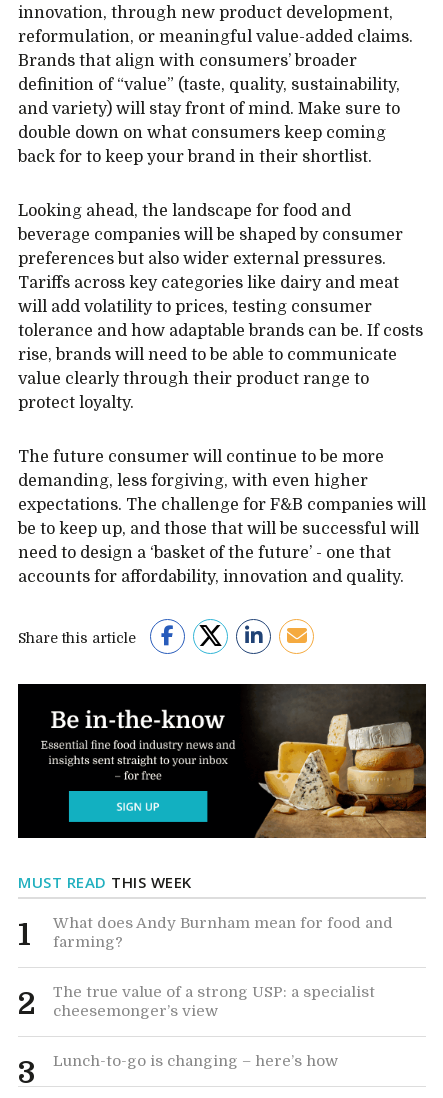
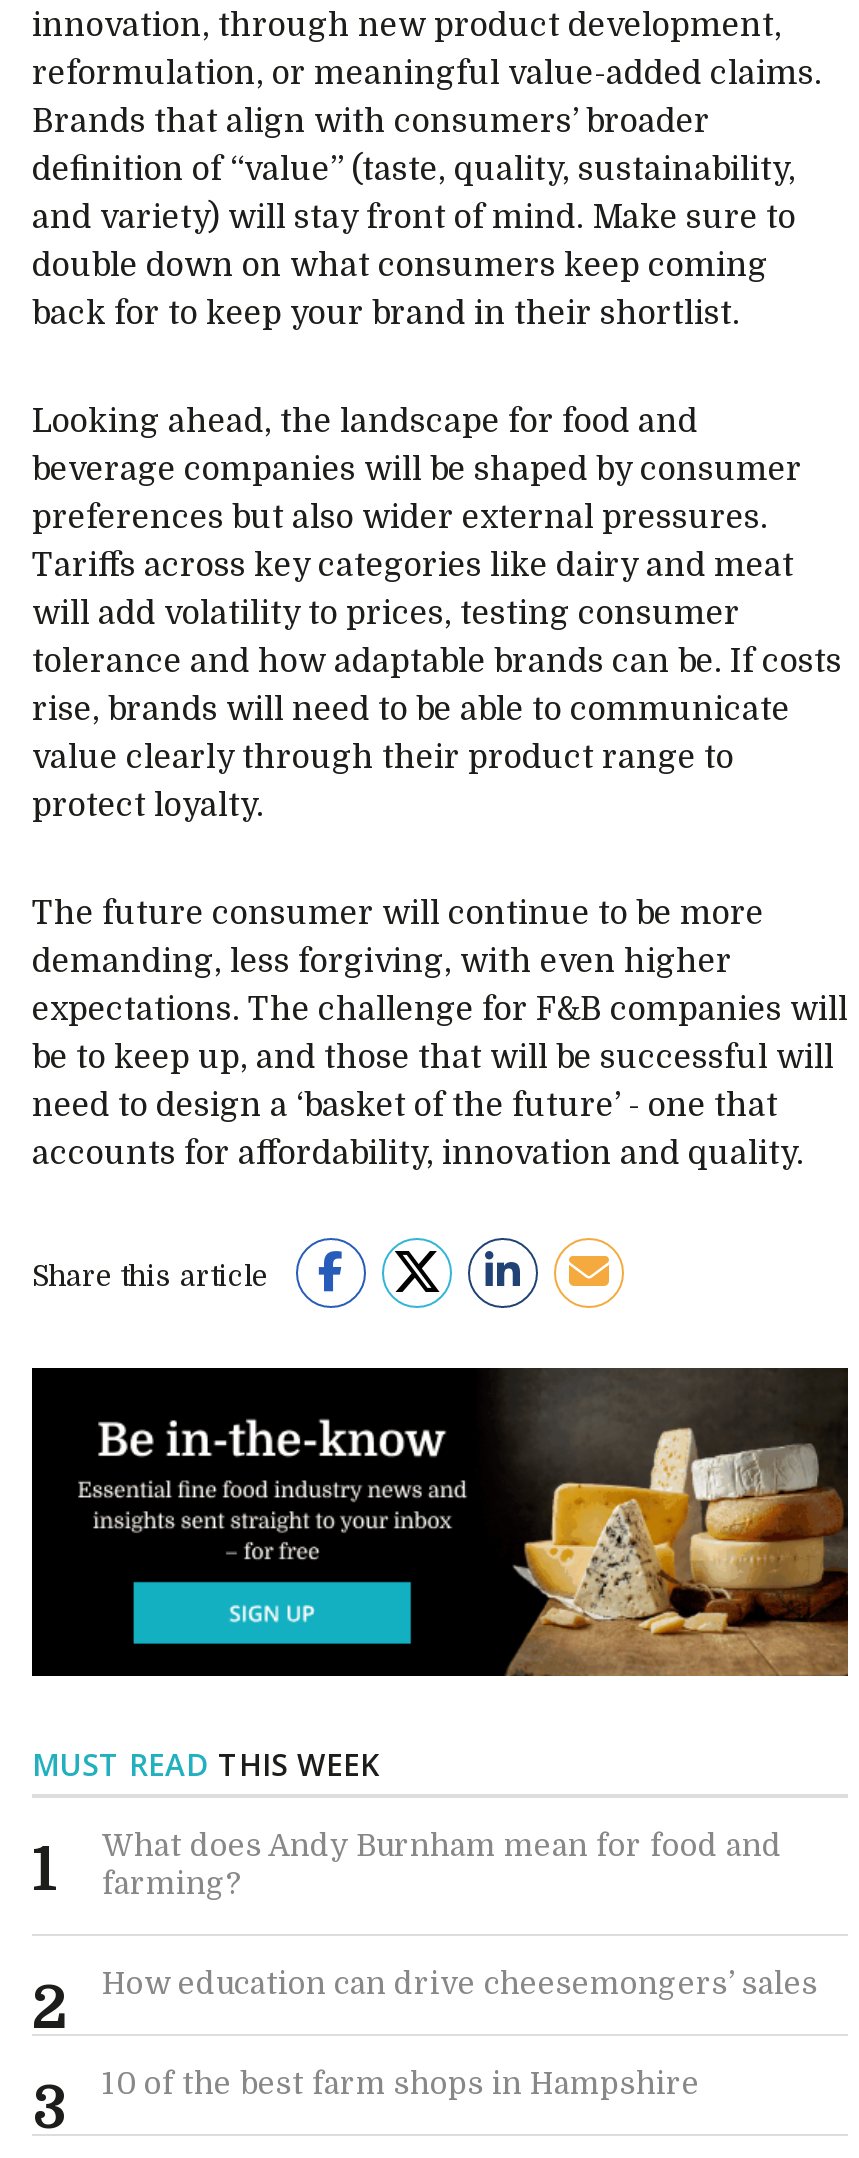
- The true value of a strong USP: a specialist
- cheesemonger’s view
+ How education can drive cheesemongers’ sales

- Lunch-to-go is changing – here’s how
+ 10 of the best farm shops in Hampshire
